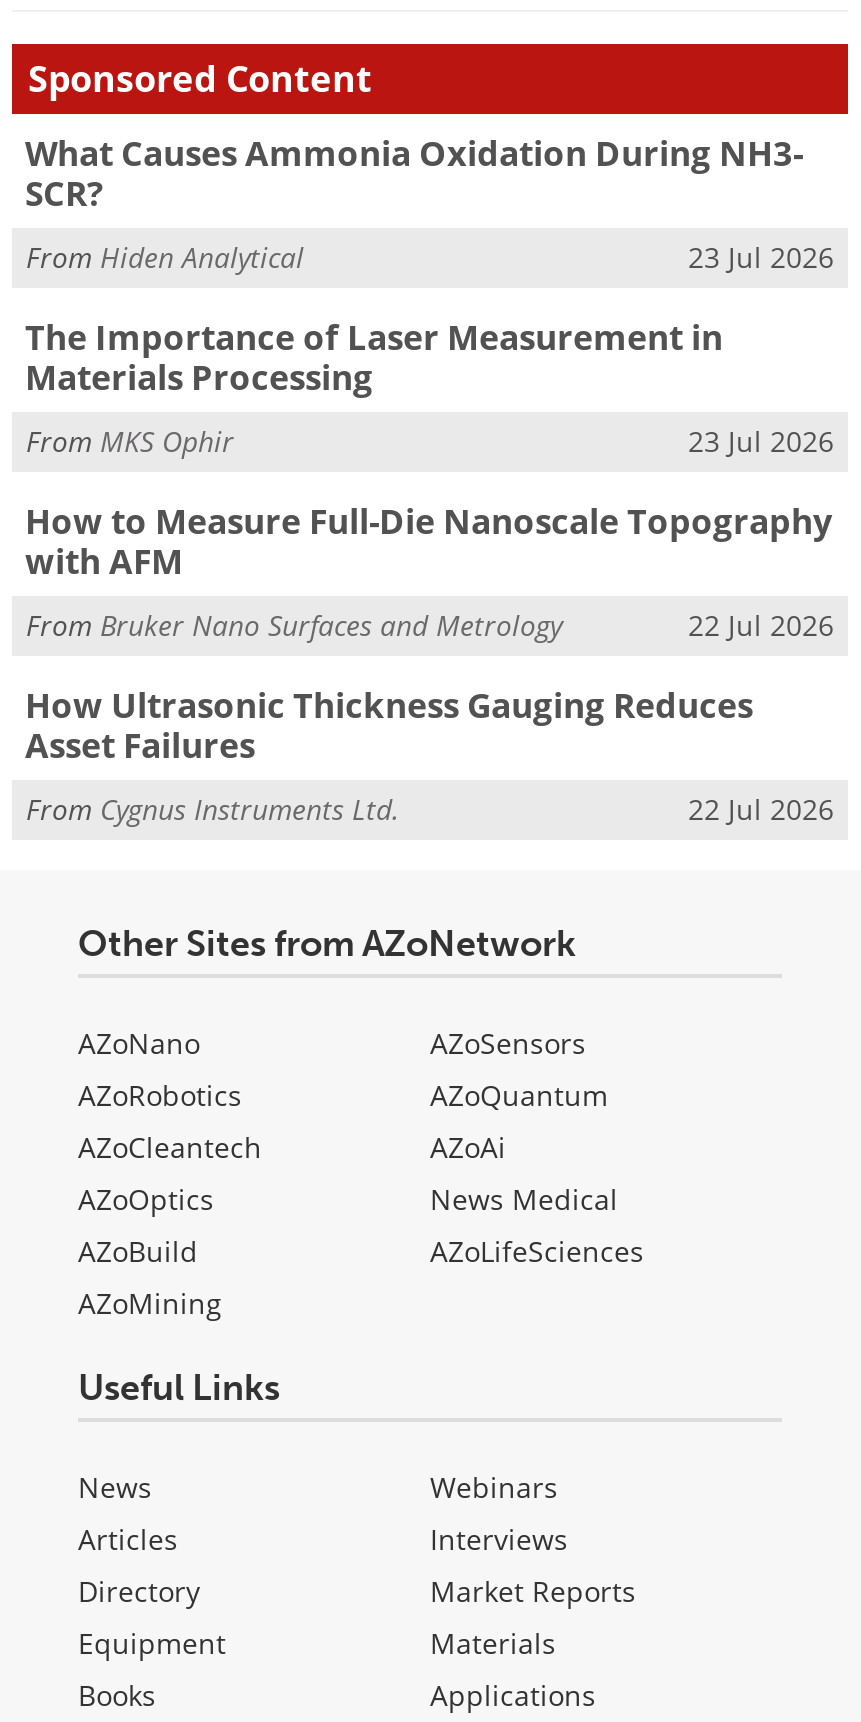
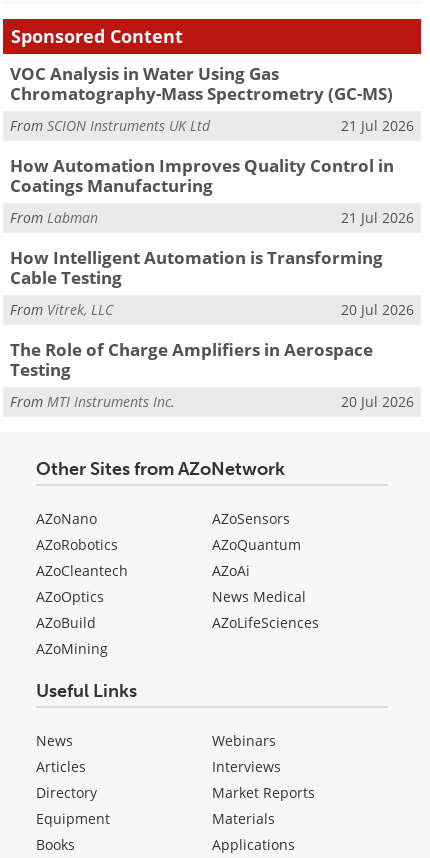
- What Causes Ammonia Oxidation During NH3-
- SCR?
+ VOC Analysis in Water Using Gas
+ Chromatography-Mass Spectrometry (GC-MS)

- From Hiden Analytical
- 23 Jul 2026
+ From SCION Instruments UK Ltd
+ 21 Jul 2026

- The Importance of Laser Measurement in
- Materials Processing
+ How Automation Improves Quality Control in
+ Coatings Manufacturing

- From MKS Ophir
- 23 Jul 2026
+ From Labman
+ 21 Jul 2026

- How to Measure Full-Die Nanoscale Topography
- with AFM
+ How Intelligent Automation is Transforming
+ Cable Testing

- From Bruker Nano Surfaces and Metrology
- 22 Jul 2026
+ From Vitrek, LLC
+ 20 Jul 2026

- How Ultrasonic Thickness Gauging Reduces
- Asset Failures
+ The Role of Charge Amplifiers in Aerospace
+ Testing

- From Cygnus Instruments Ltd.
- 22 Jul 2026
+ From MTI Instruments Inc.
+ 20 Jul 2026
